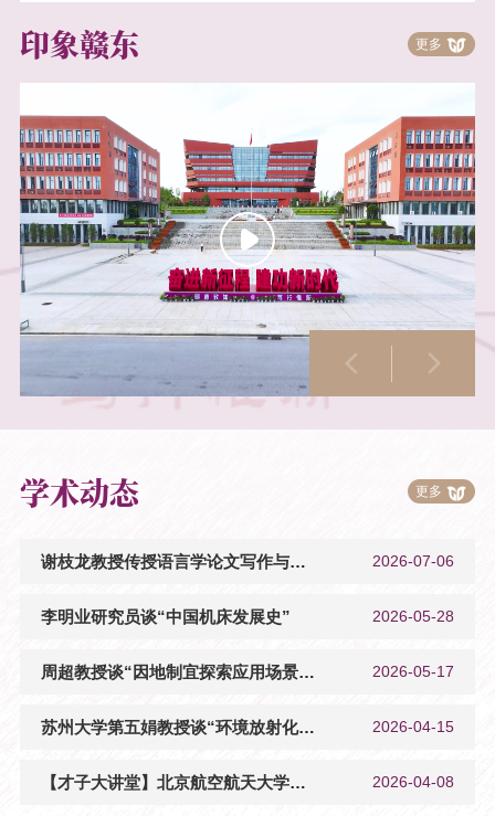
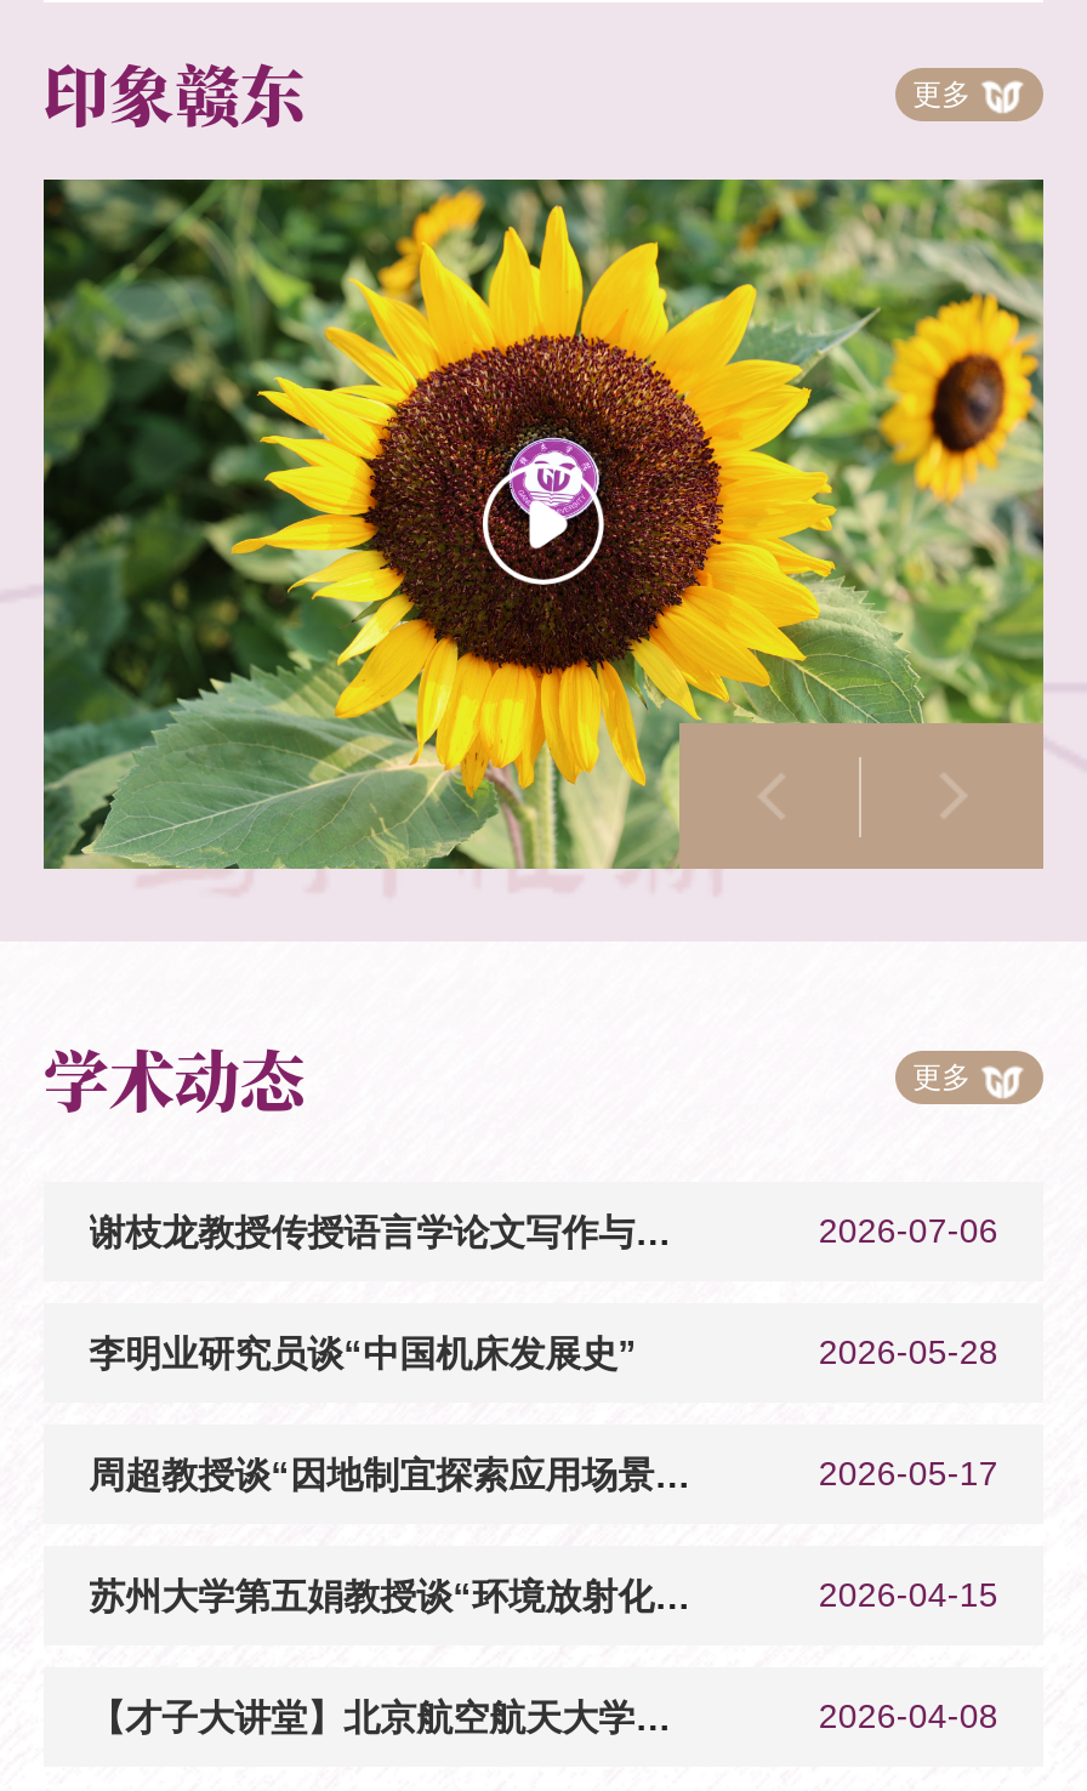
- [image]
+ [image]
